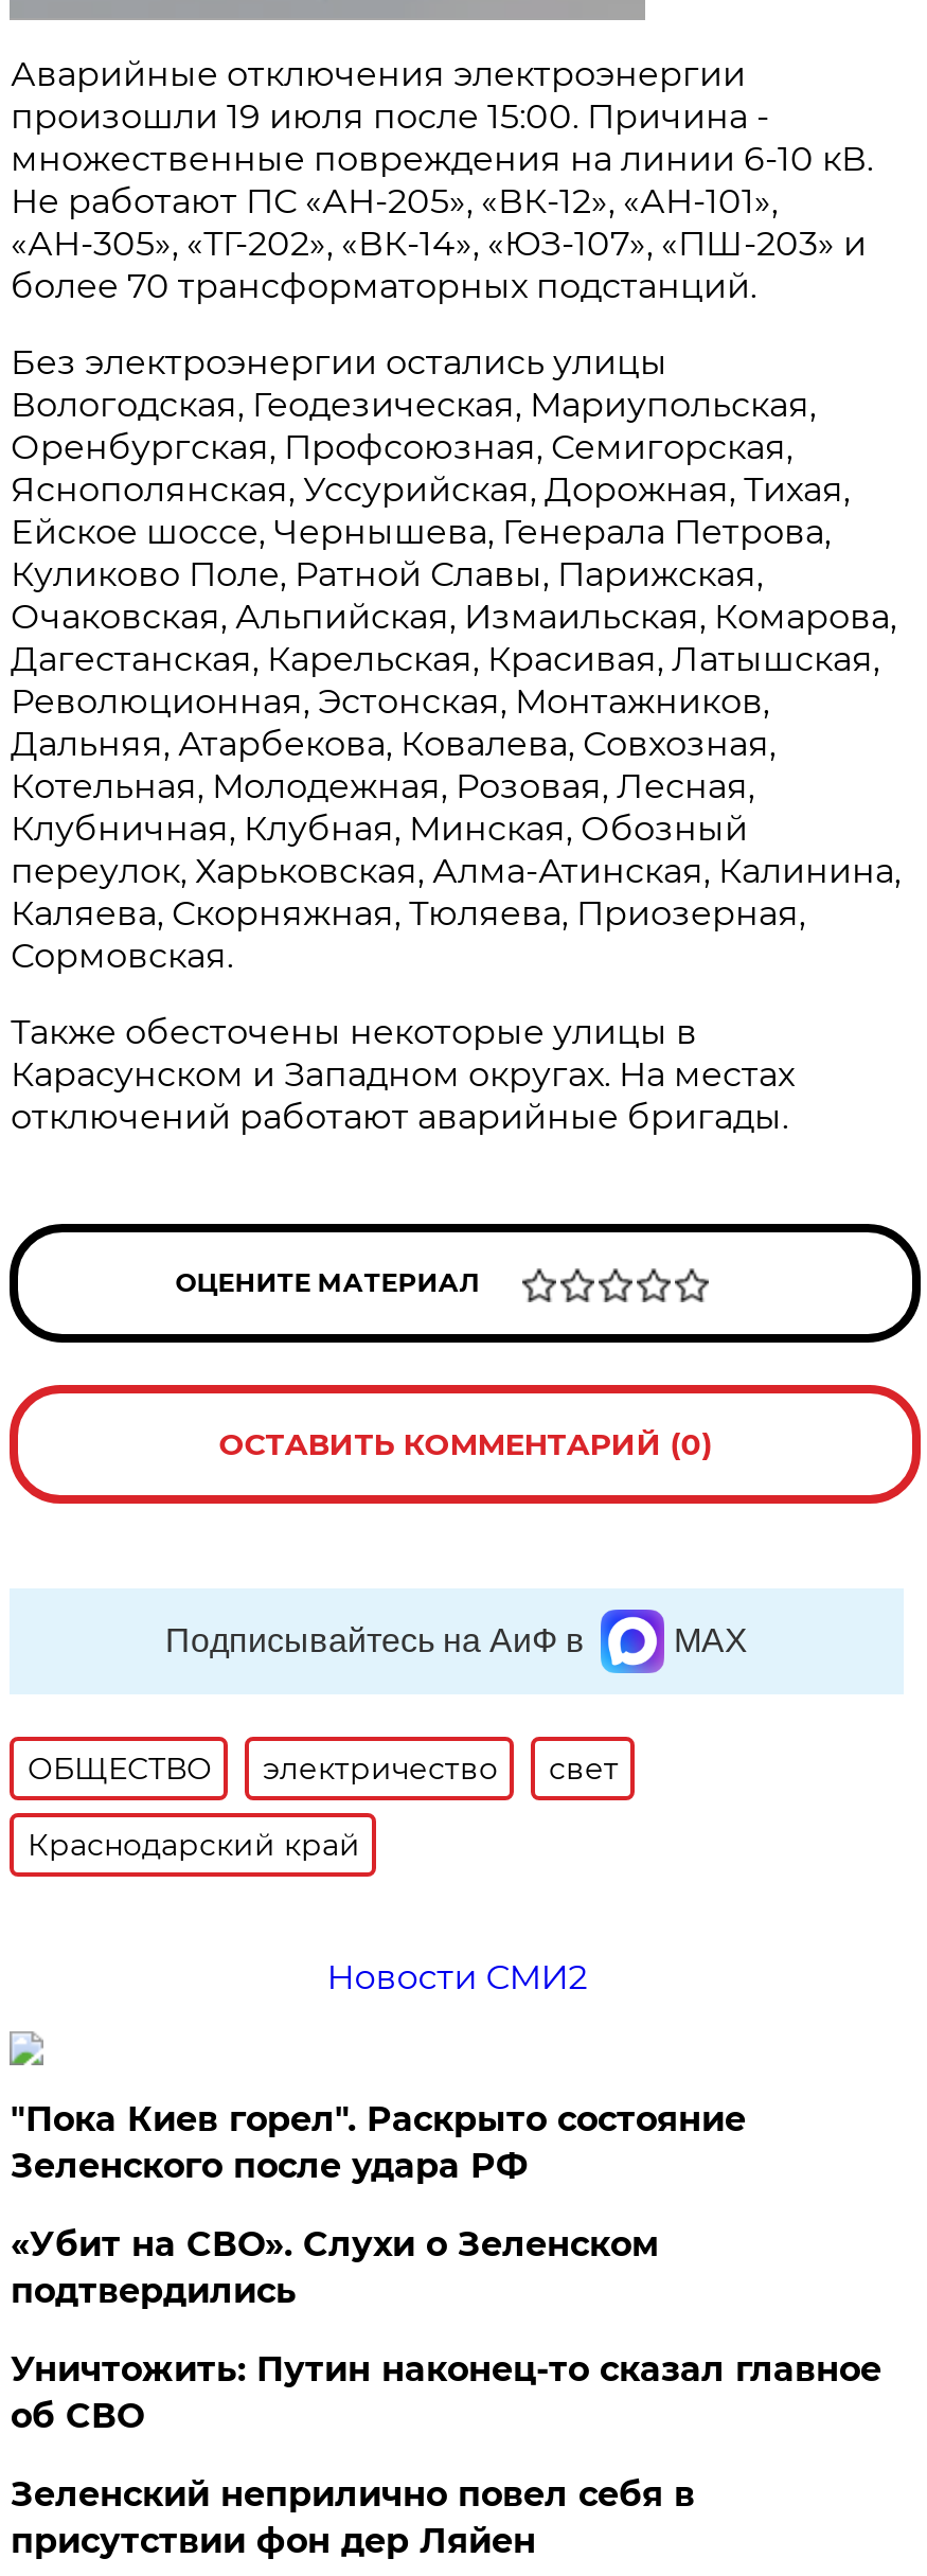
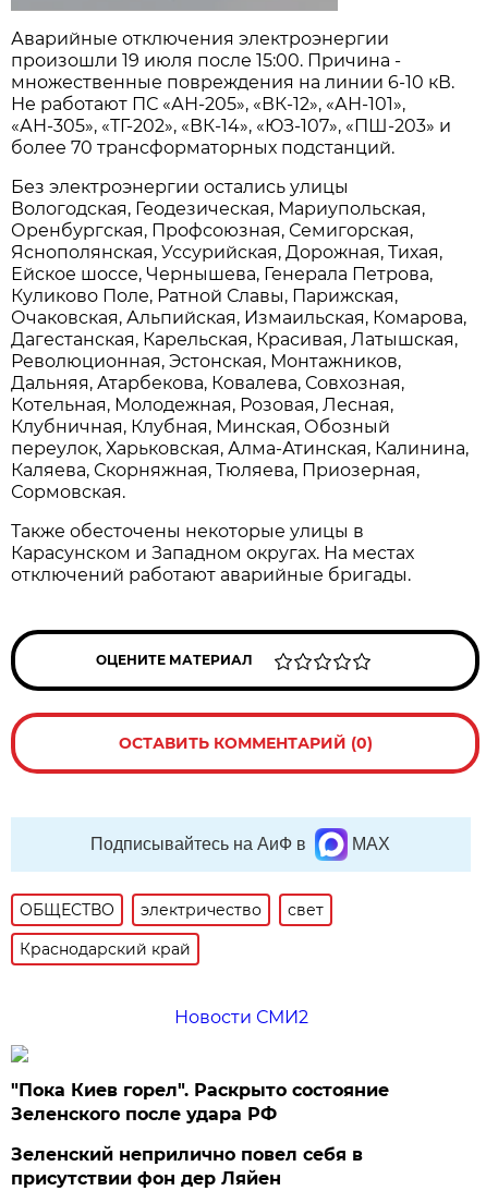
- «Убит на СВО». Слухи о Зеленском
- подтвердились
- Уничтожить: Путин наконец-то сказал главное
- об СВО
